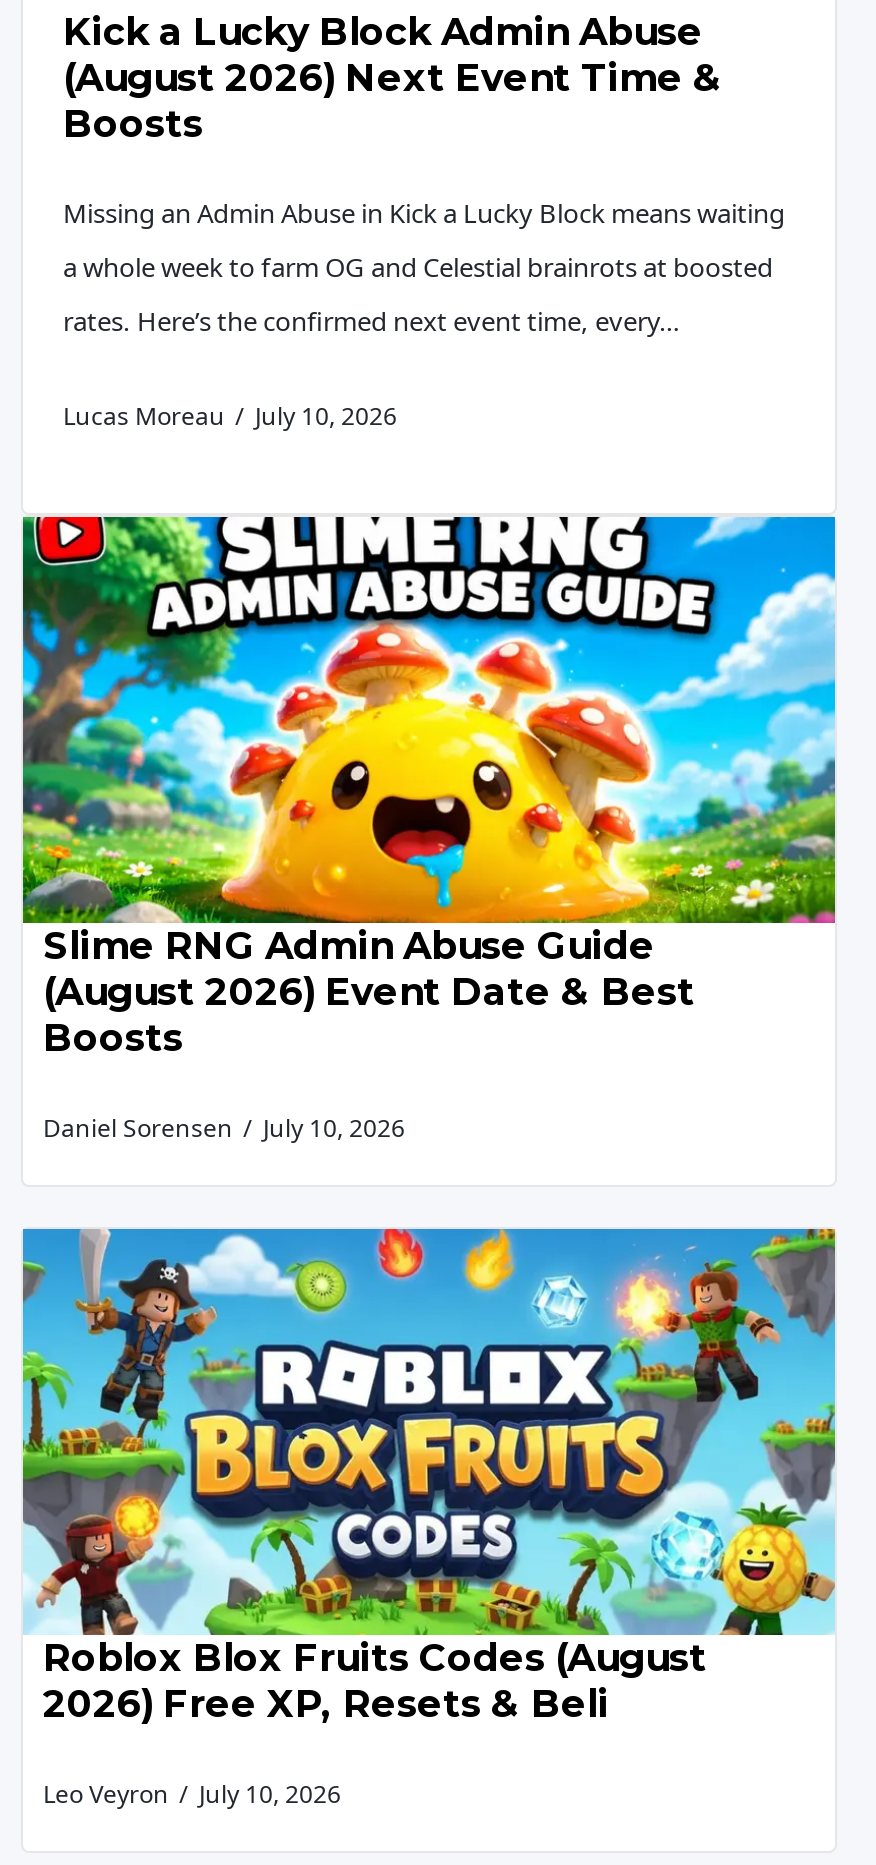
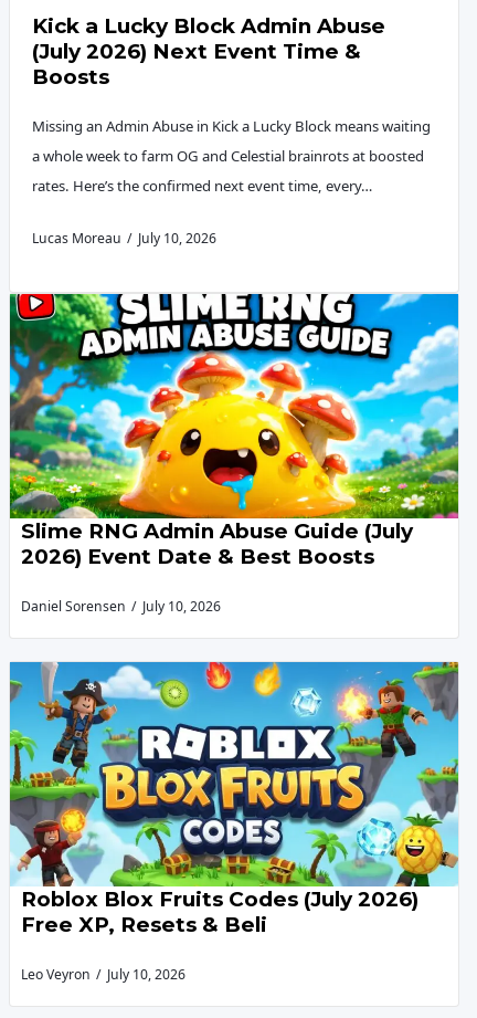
- (August 2026) Next Event Time &
+ (July 2026) Next Event Time &

- Slime RNG Admin Abuse Guide
- (August 2026) Event Date & Best
- Boosts
+ Slime RNG Admin Abuse Guide (July
+ 2026) Event Date & Best Boosts

- Roblox Blox Fruits Codes (August
- 2026) Free XP, Resets & Beli
+ Roblox Blox Fruits Codes (July 2026)
+ Free XP, Resets & Beli
